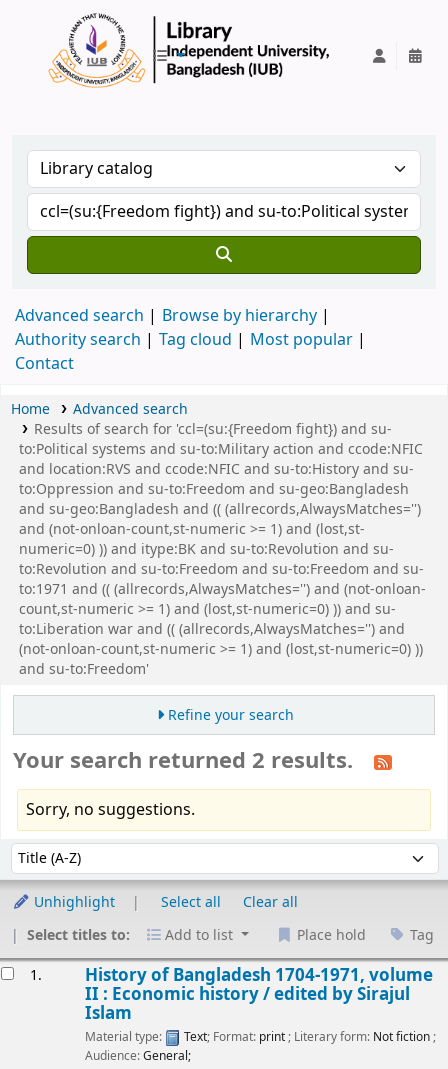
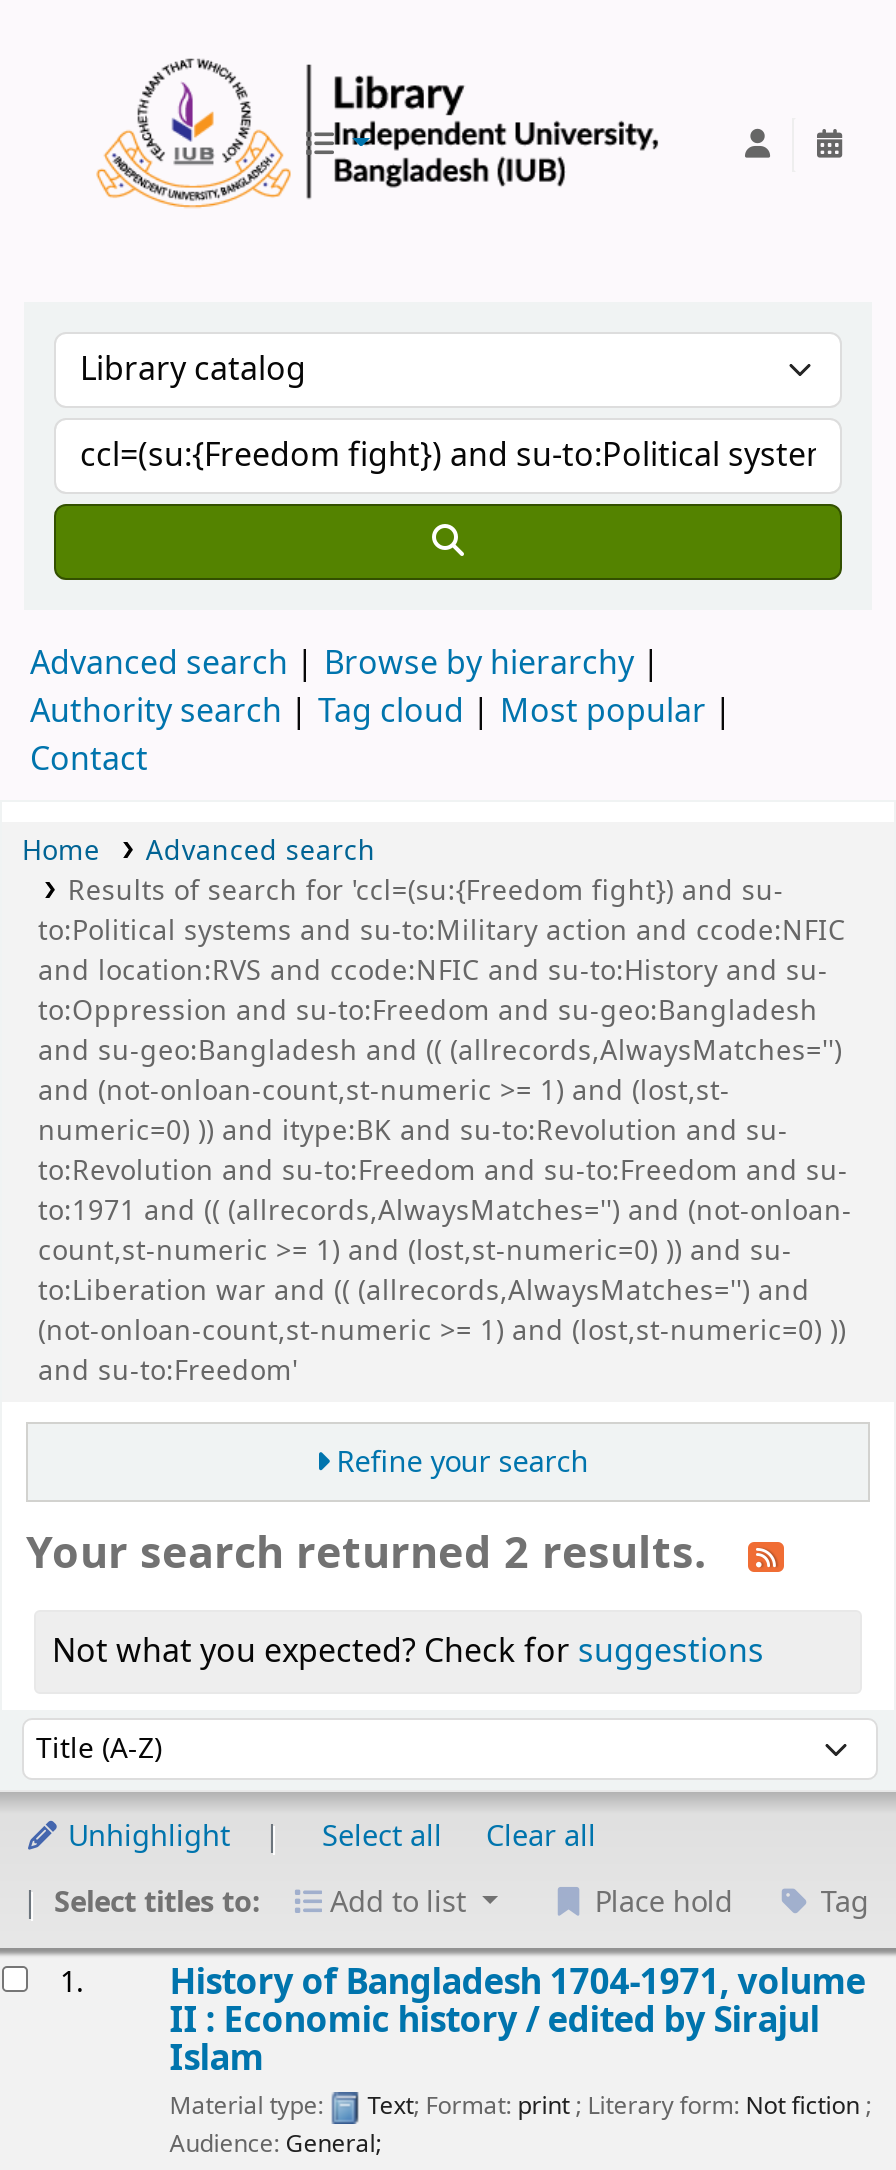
- Sorry, no suggestions.
+ Not what you expected? Check for suggestions
